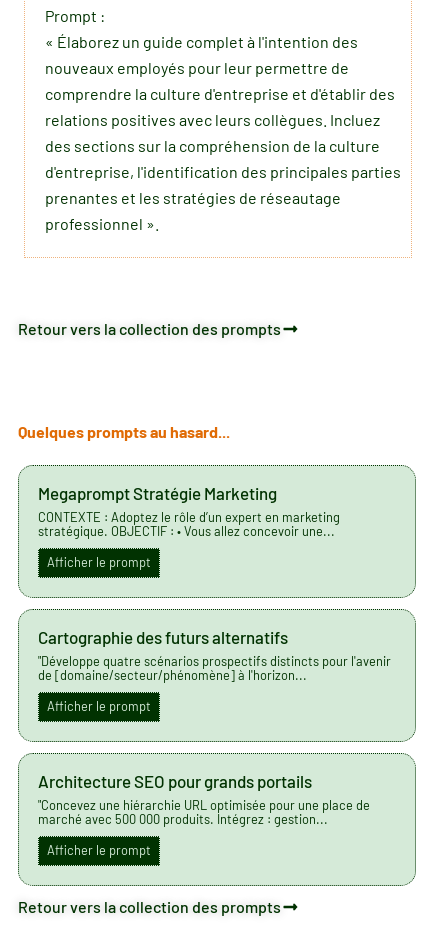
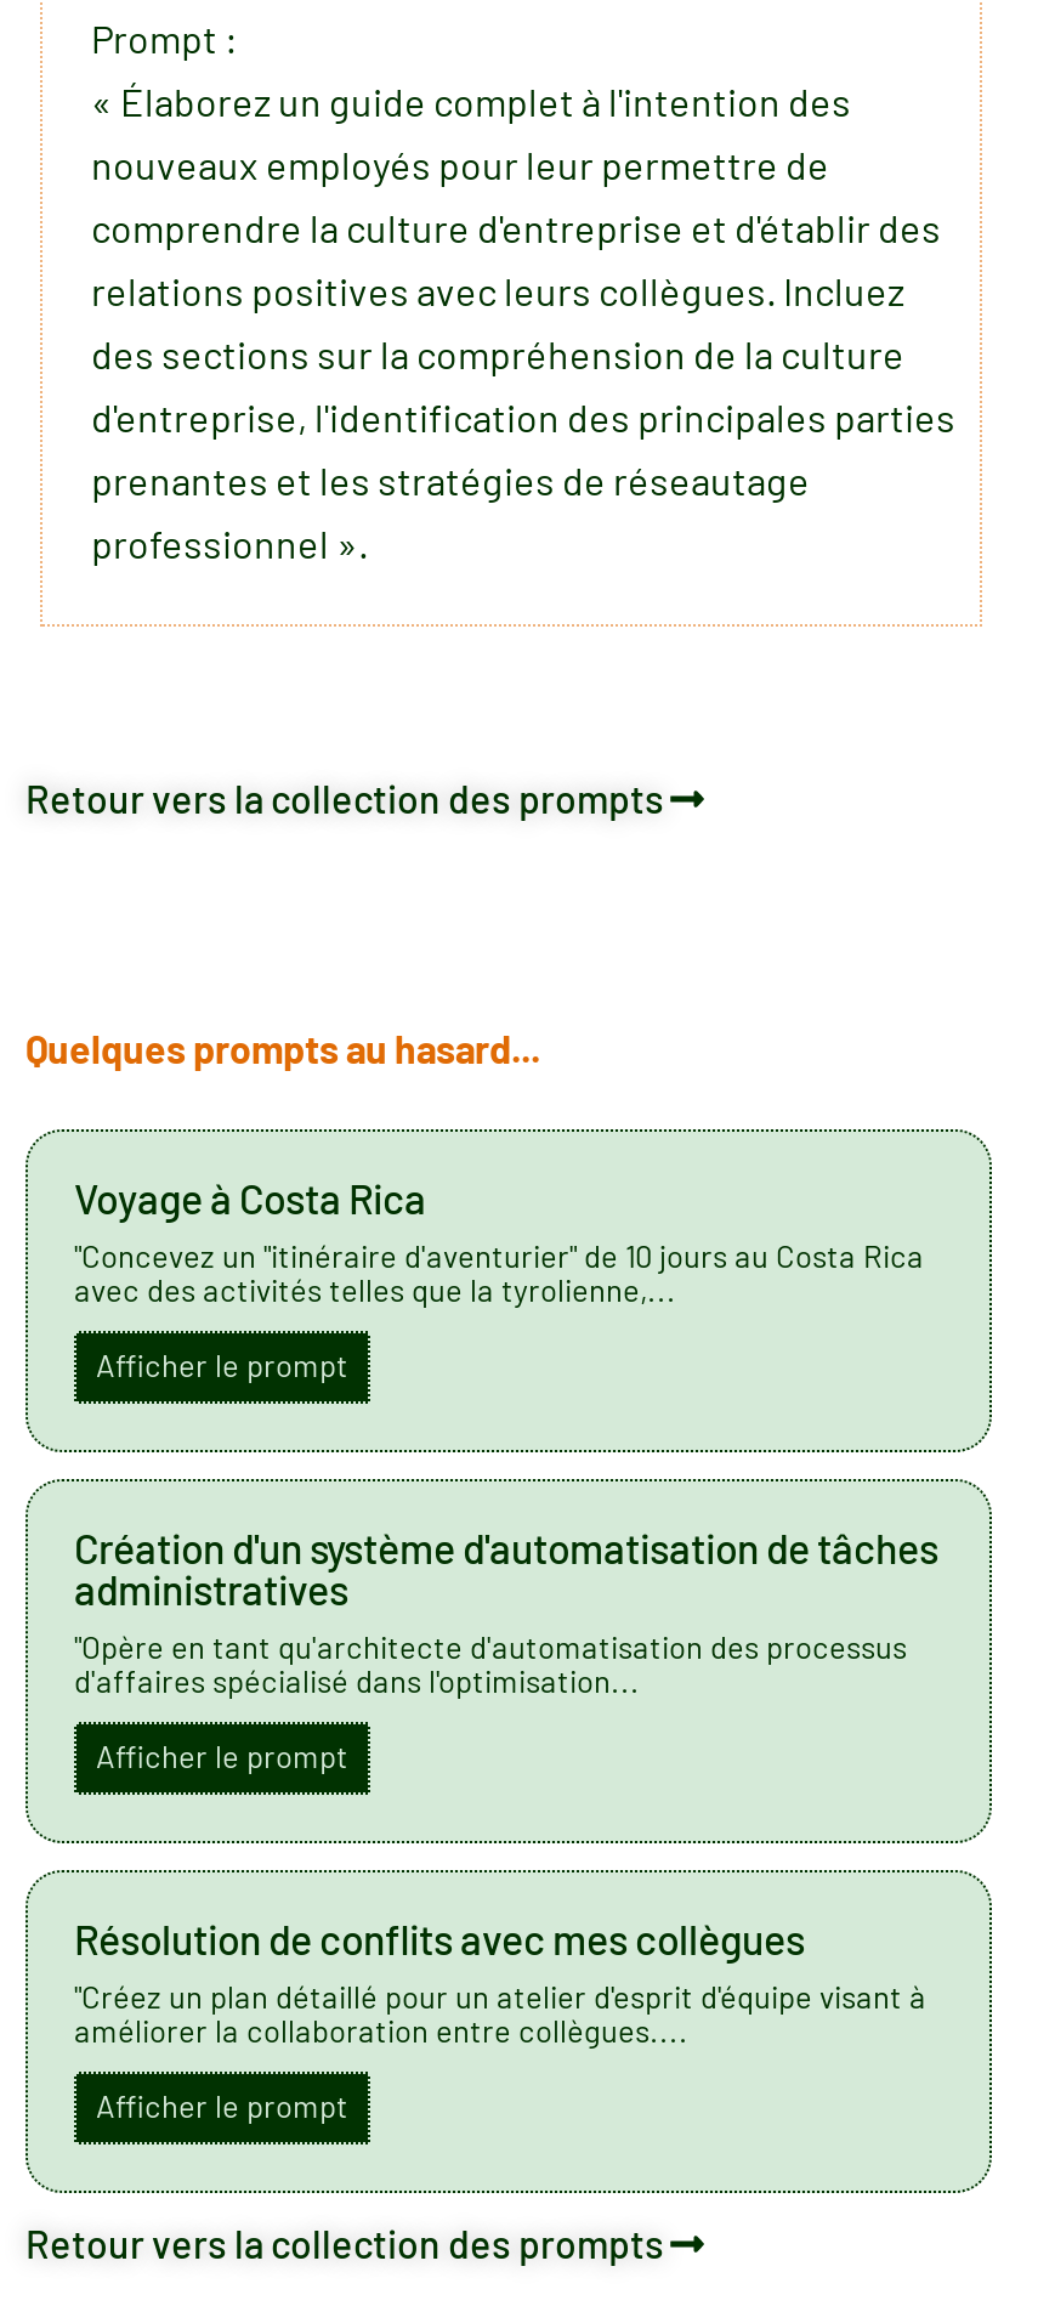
- Megaprompt Stratégie Marketing
- CONTEXTE : Adoptez le rôle d’un expert en marketing
- stratégique. OBJECTIF : • Vous allez concevoir une...
+ Voyage à Costa Rica
+ "Concevez un "itinéraire d'aventurier" de 10 jours au Costa Rica
+ avec des activités telles que la tyrolienne,...

- Cartographie des futurs alternatifs
- "Développe quatre scénarios prospectifs distincts pour l'avenir
- de [domaine/secteur/phénomène] à l'horizon...
+ Création d'un système d'automatisation de tâches
+ administratives
+ "Opère en tant qu'architecte d'automatisation des processus
+ d'affaires spécialisé dans l'optimisation...

- Architecture SEO pour grands portails
- "Concevez une hiérarchie URL optimisée pour une place de
- marché avec 500 000 produits. Intégrez : gestion...
+ Résolution de conflits avec mes collègues
+ "Créez un plan détaillé pour un atelier d'esprit d'équipe visant à
+ améliorer la collaboration entre collègues....
